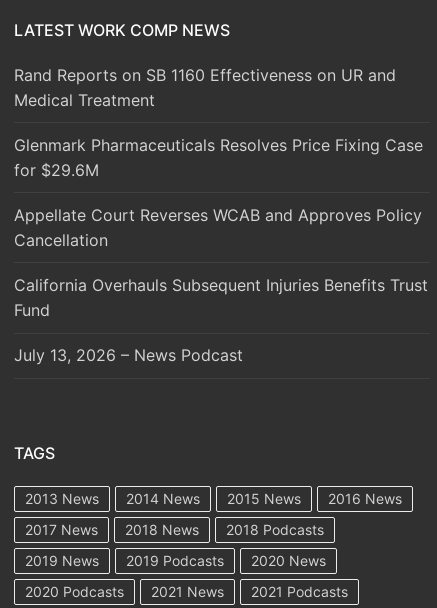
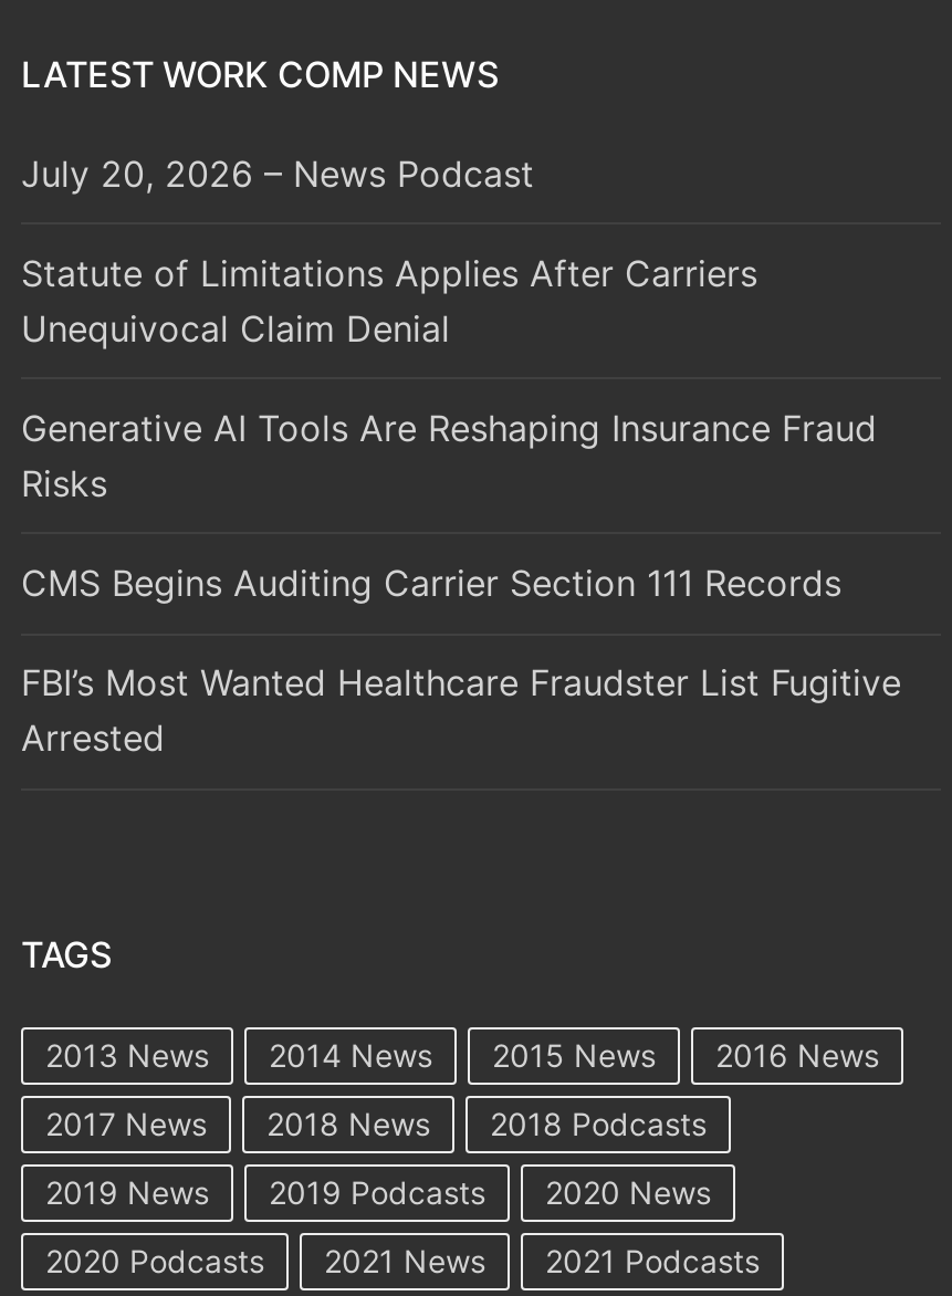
- Rand Reports on SB 1160 Effectiveness on UR and
- Medical Treatment
+ July 20, 2026 – News Podcast

- Glenmark Pharmaceuticals Resolves Price Fixing Case
- for $29.6M
+ Statute of Limitations Applies After Carriers
+ Unequivocal Claim Denial

- Appellate Court Reverses WCAB and Approves Policy
- Cancellation
+ Generative AI Tools Are Reshaping Insurance Fraud
+ Risks

- California Overhauls Subsequent Injuries Benefits Trust
- Fund
+ CMS Begins Auditing Carrier Section 111 Records

- July 13, 2026 – News Podcast
+ FBI’s Most Wanted Healthcare Fraudster List Fugitive
+ Arrested
